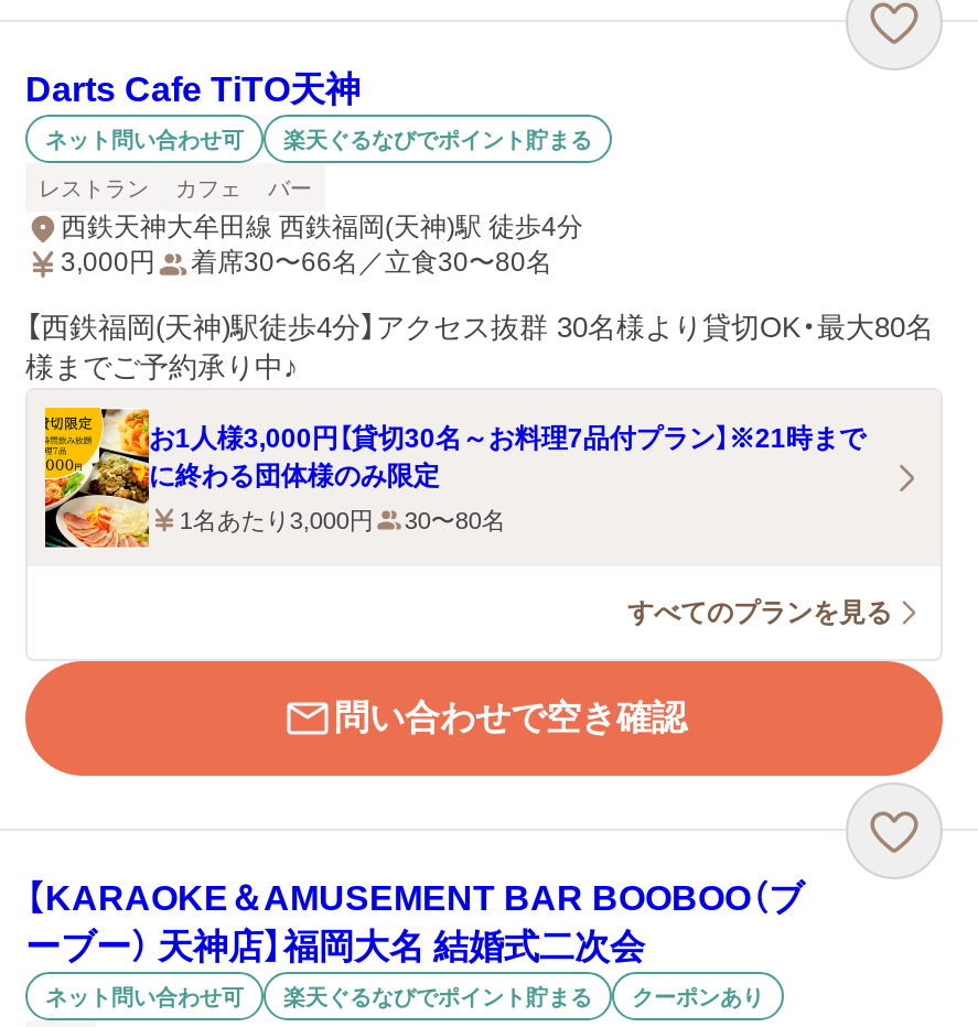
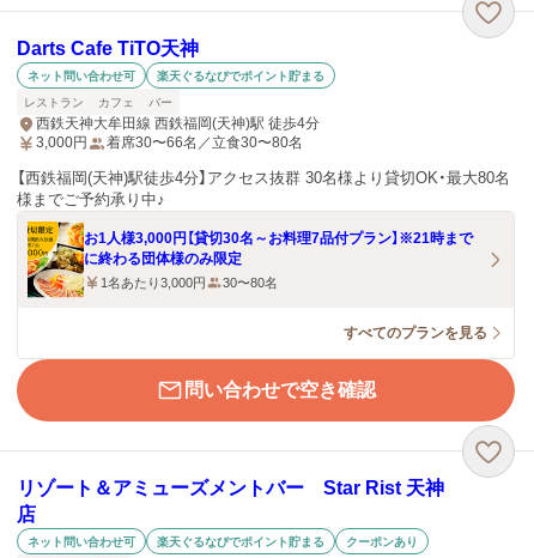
- 【KARAOKE＆AMUSEMENT BAR BOOBOO（ブ
- ーブー） 天神店】福岡大名 結婚式二次会
+ リゾート＆アミューズメントバー Star Rist 天神
+ 店
